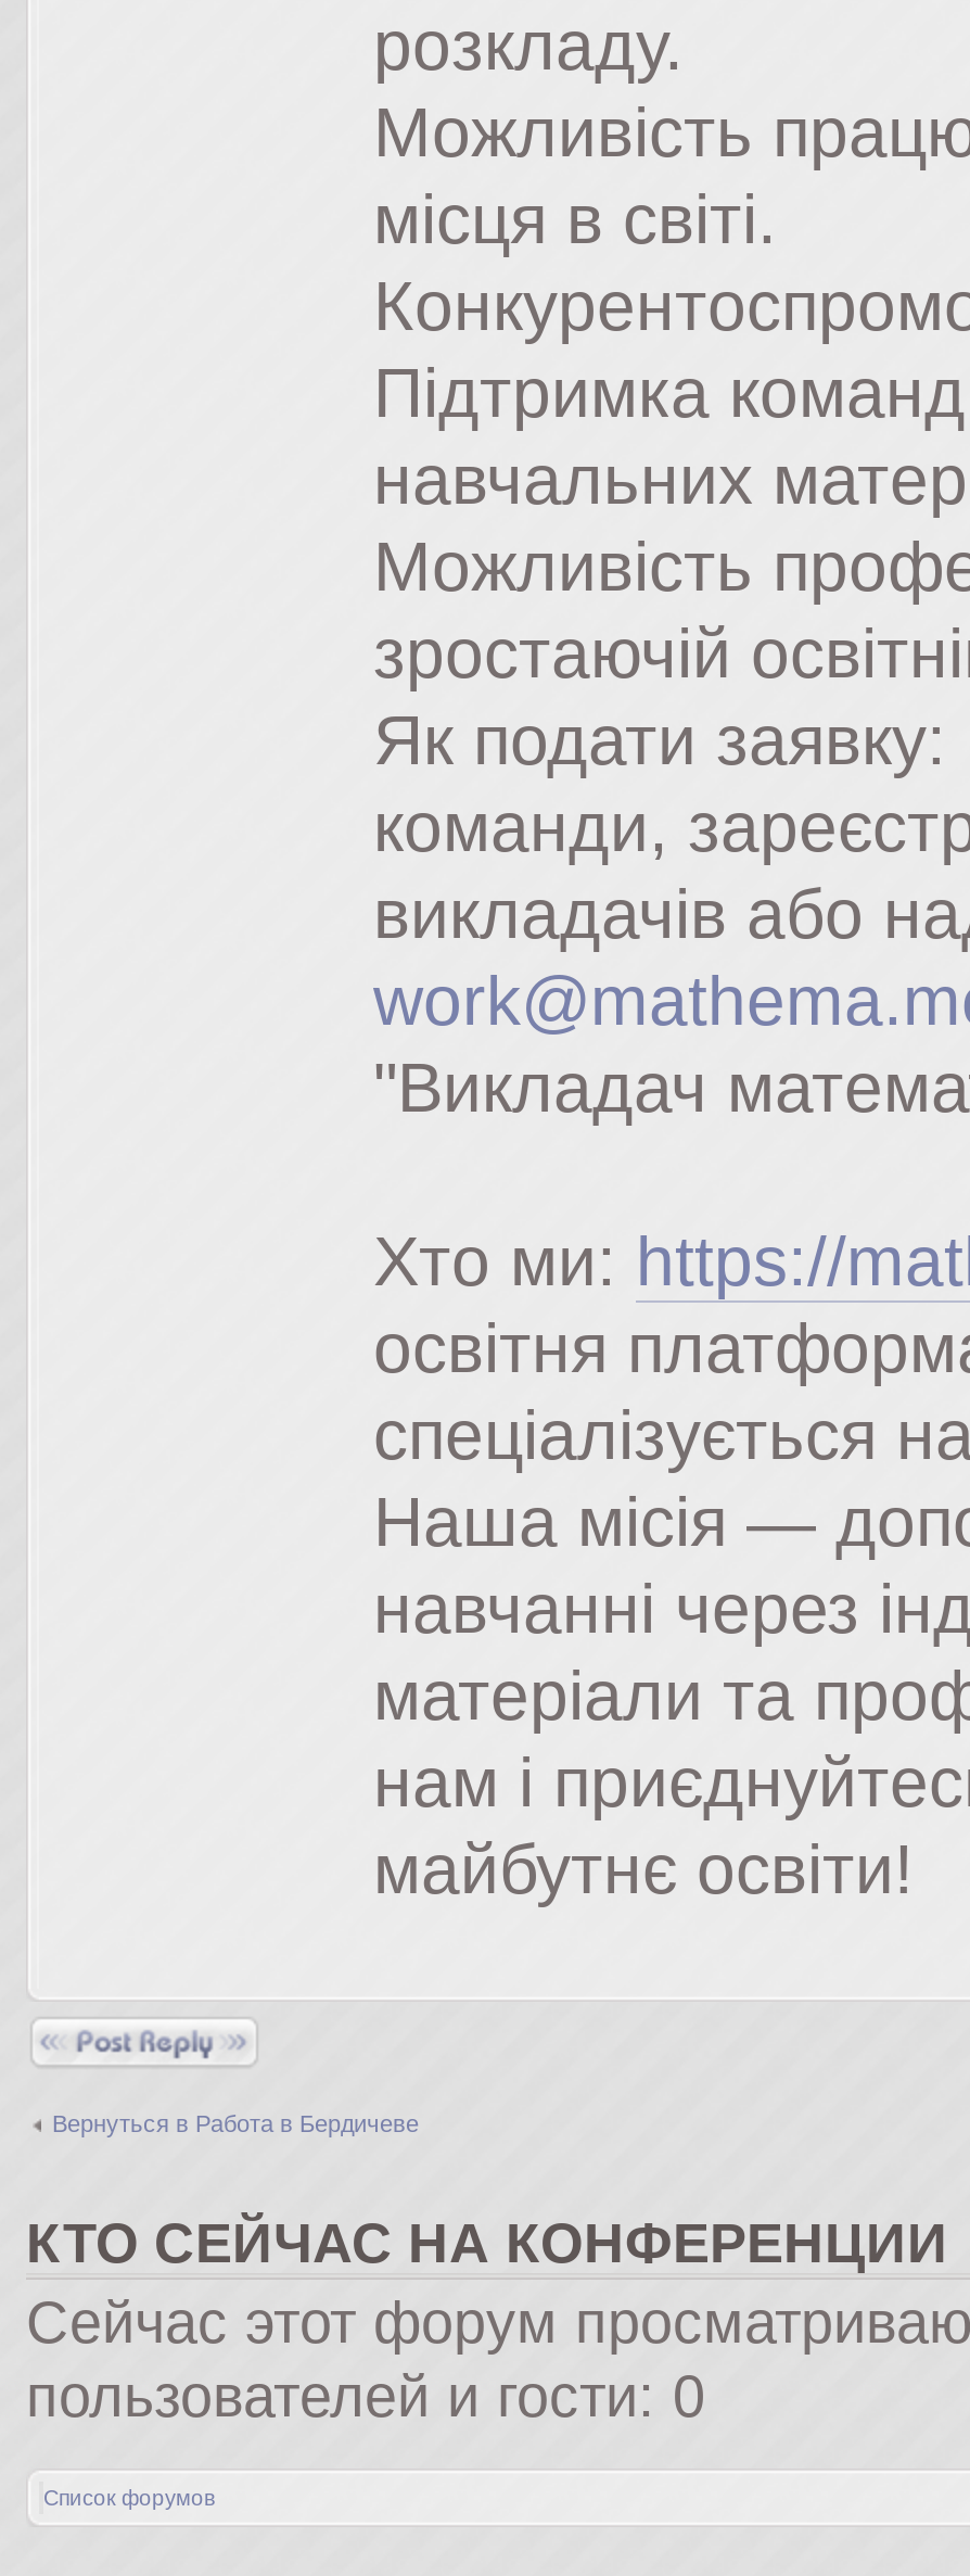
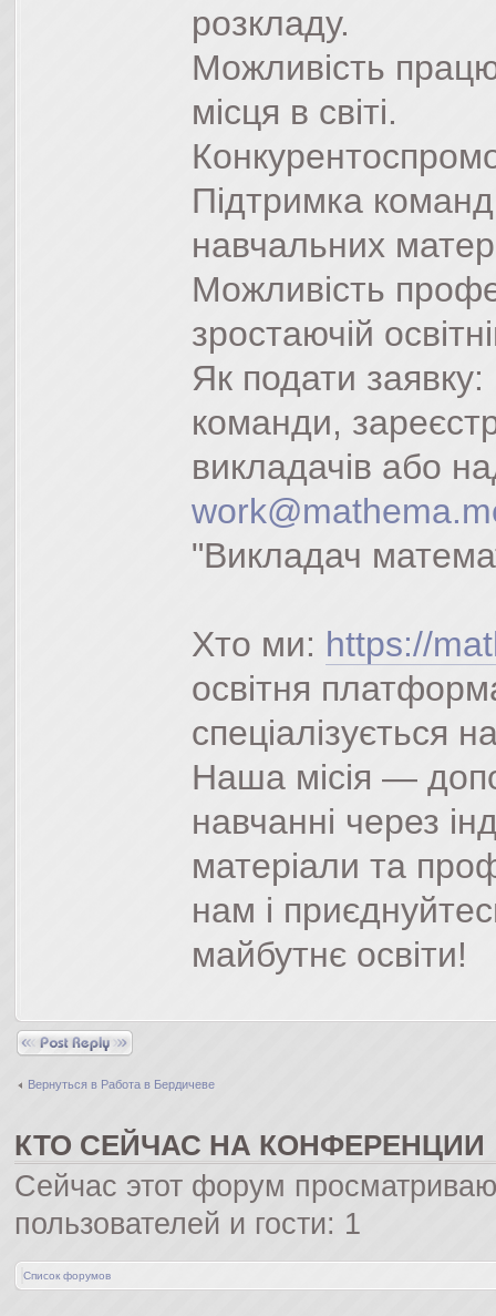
- пользователей и гости: 0
+ пользователей и гости: 1
